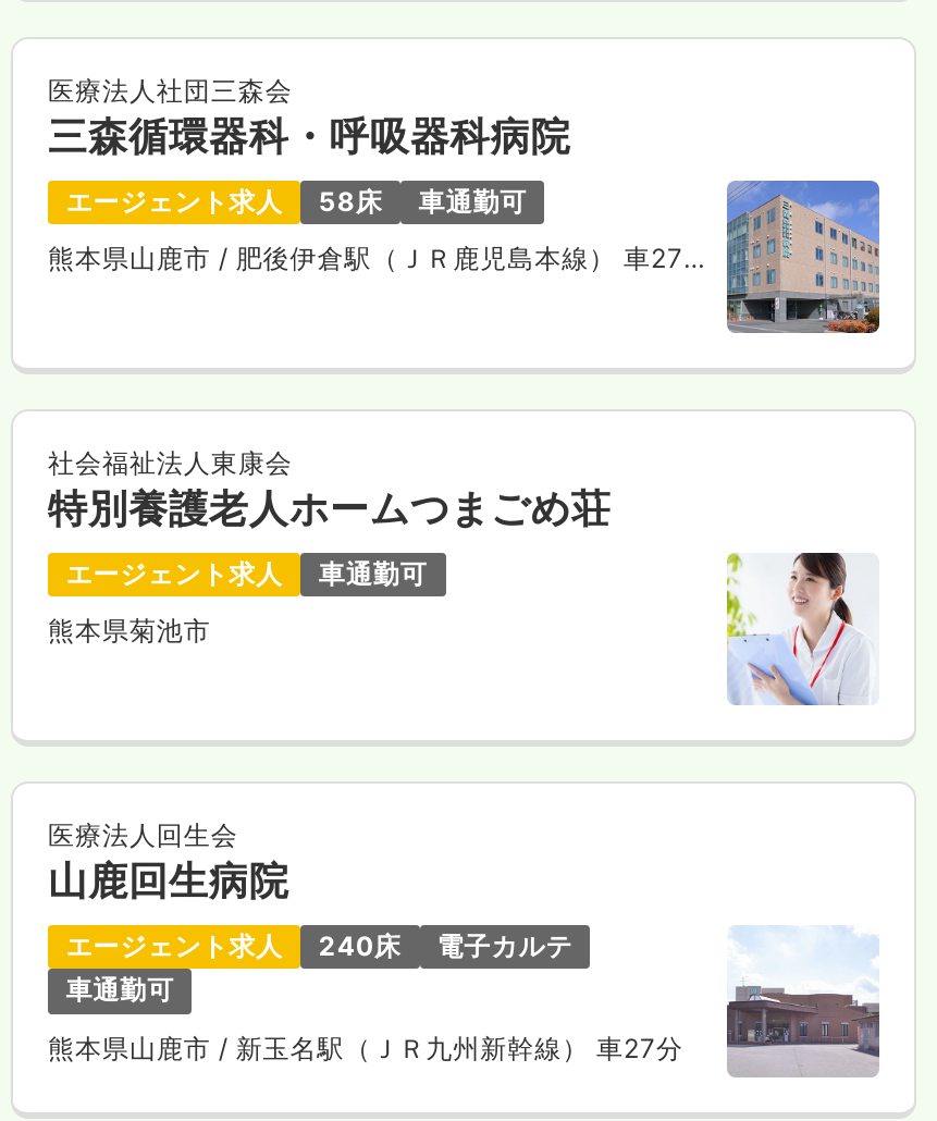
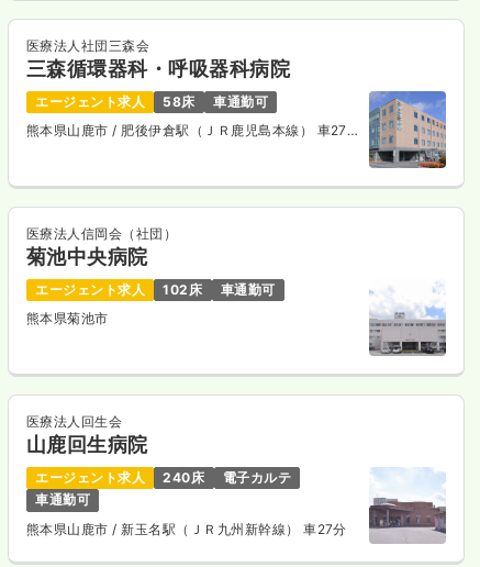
- 社会福祉法人東康会
- 特別養護老人ホームつまごめ荘
+ 医療法人信岡会（社団）
+ 菊池中央病院

- [image]
+ [image]

+ 102床
